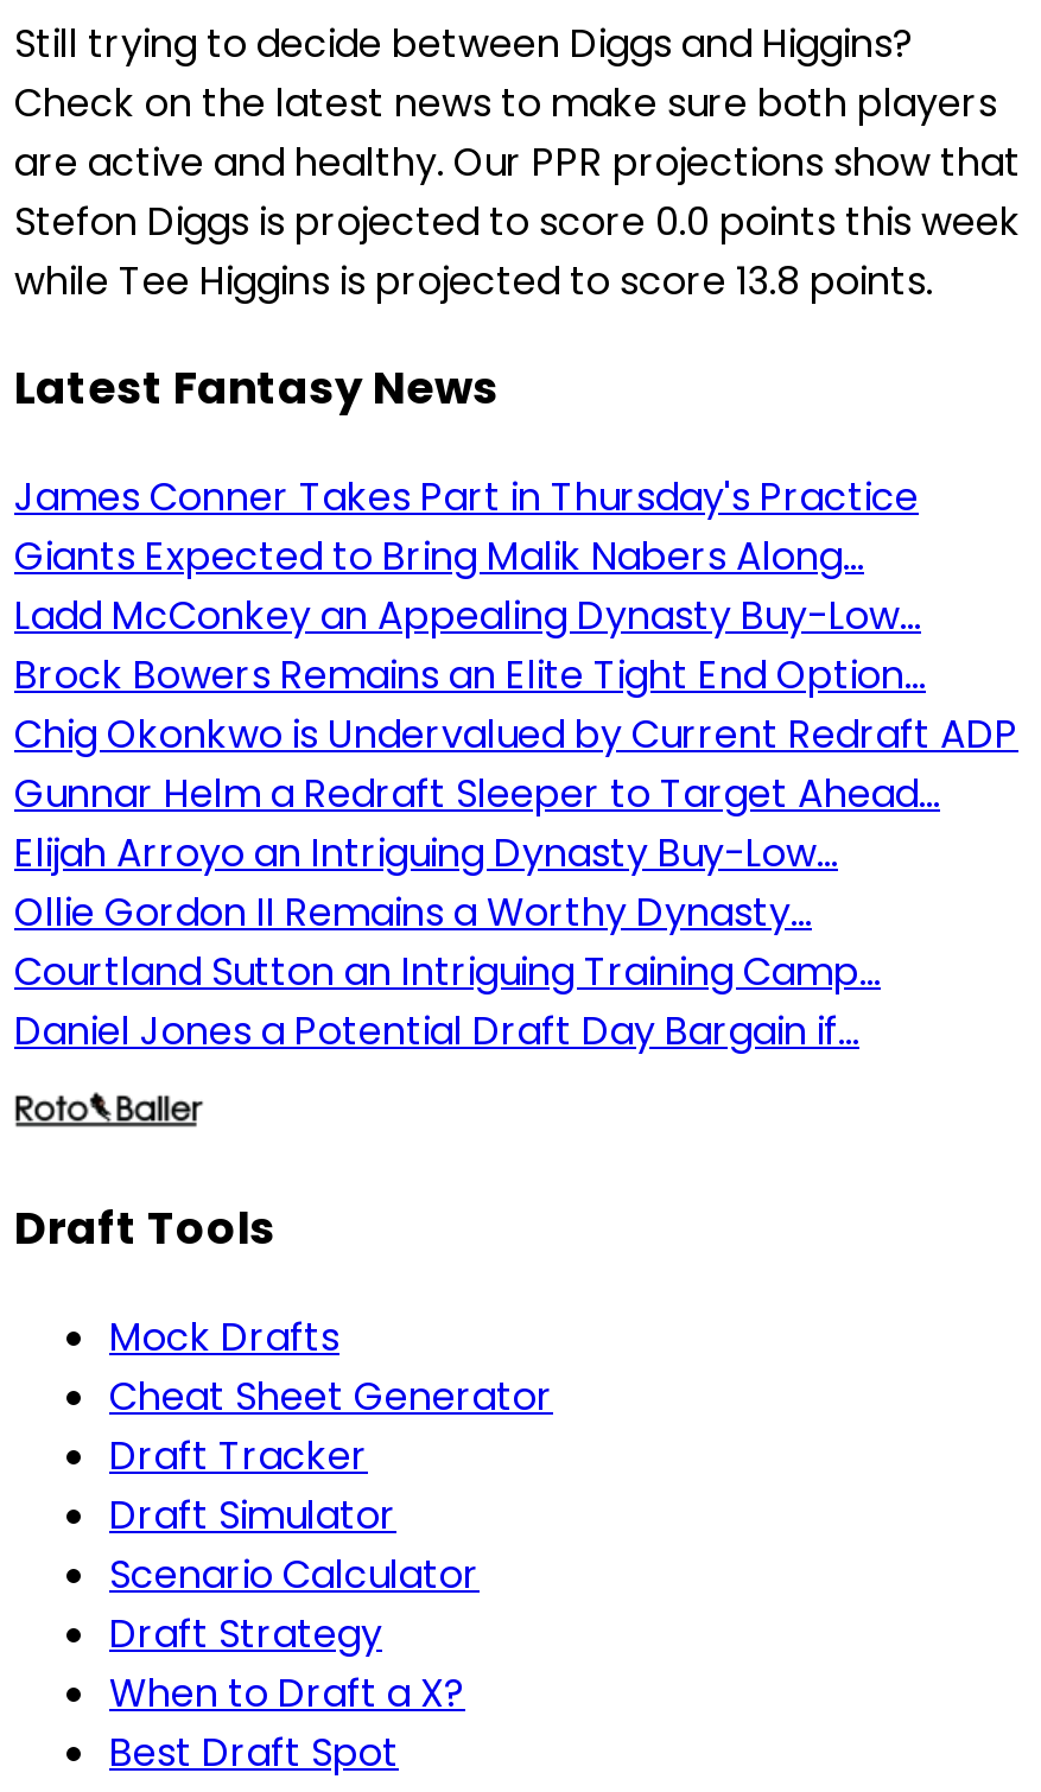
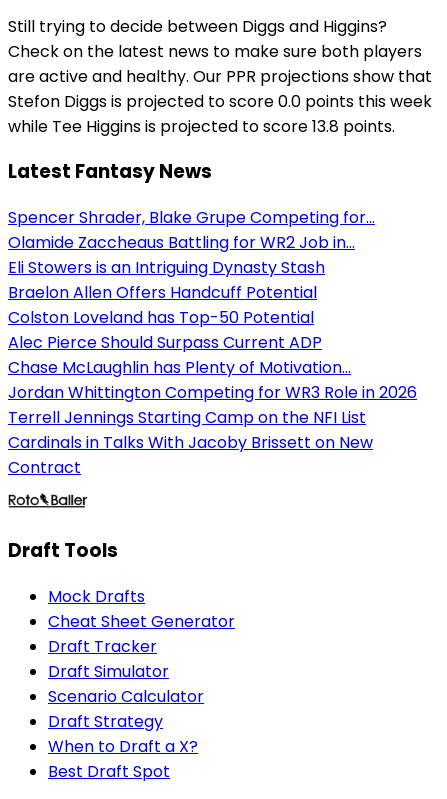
- James Conner Takes Part in Thursday's Practice
- Giants Expected to Bring Malik Nabers Along...
- Ladd McConkey an Appealing Dynasty Buy-Low...
- Brock Bowers Remains an Elite Tight End Option...
- Chig Okonkwo is Undervalued by Current Redraft ADP
- Gunnar Helm a Redraft Sleeper to Target Ahead...
- Elijah Arroyo an Intriguing Dynasty Buy-Low...
- Ollie Gordon II Remains a Worthy Dynasty...
- Courtland Sutton an Intriguing Training Camp...
- Daniel Jones a Potential Draft Day Bargain if...
+ Spencer Shrader, Blake Grupe Competing for...
+ Olamide Zaccheaus Battling for WR2 Job in...
+ Eli Stowers is an Intriguing Dynasty Stash
+ Braelon Allen Offers Handcuff Potential
+ Colston Loveland has Top-50 Potential
+ Alec Pierce Should Surpass Current ADP
+ Chase McLaughlin has Plenty of Motivation...
+ Jordan Whittington Competing for WR3 Role in 2026
+ Terrell Jennings Starting Camp on the NFI List
+ Cardinals in Talks With Jacoby Brissett on New
+ Contract
